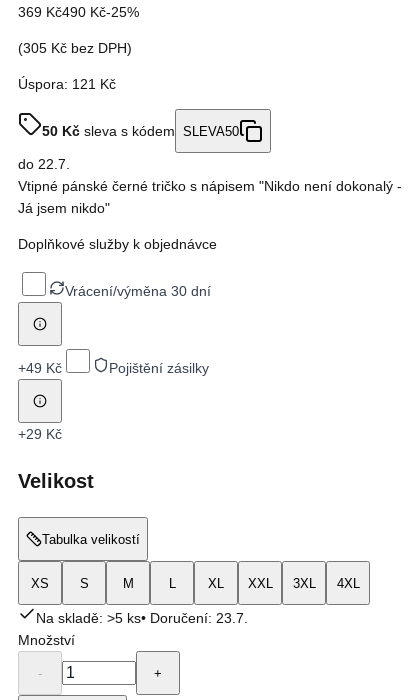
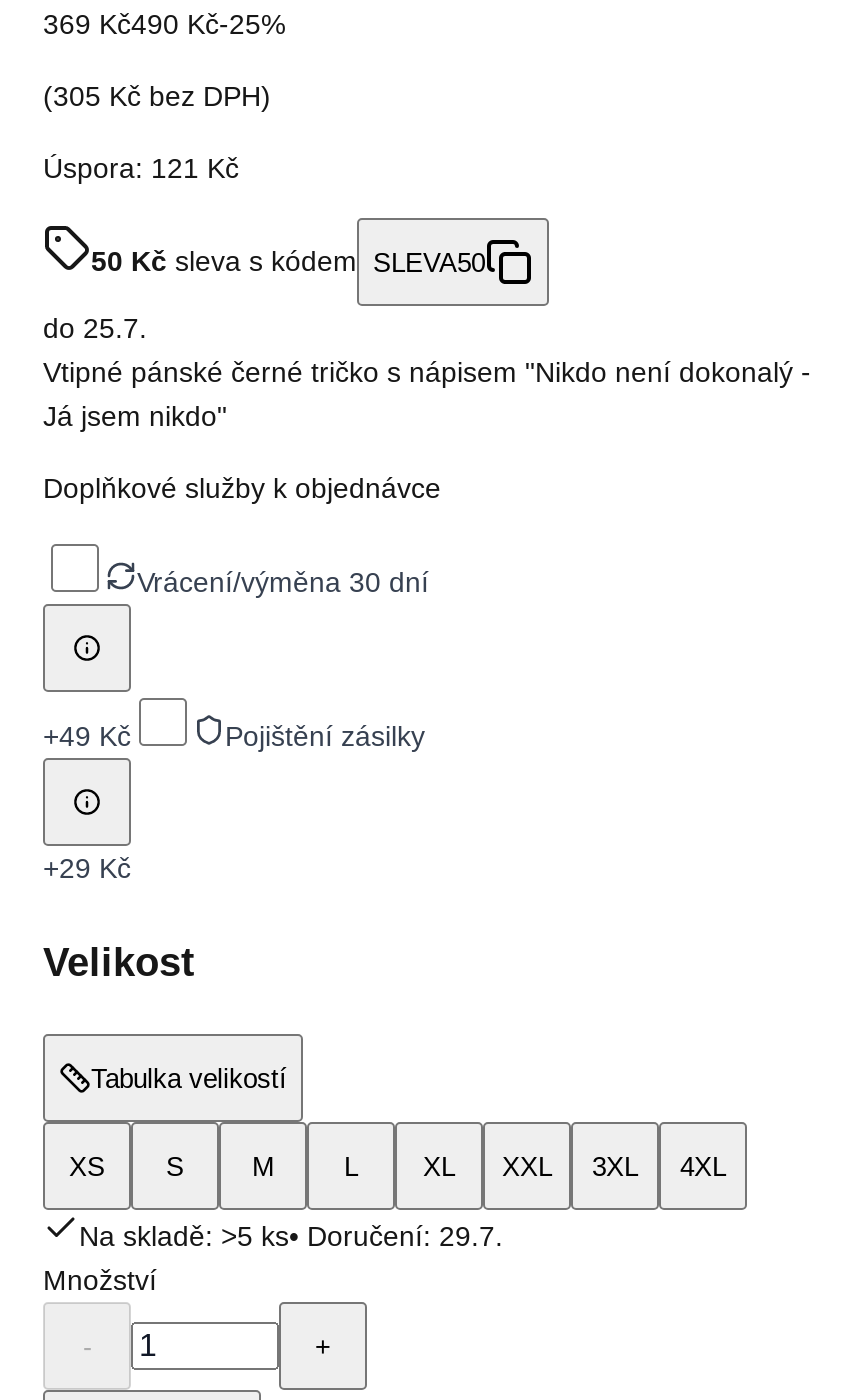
- do 22.7.
+ do 25.7.

- Na skladě: >5 ks• Doručení: 23.7.
+ Na skladě: >5 ks• Doručení: 29.7.
